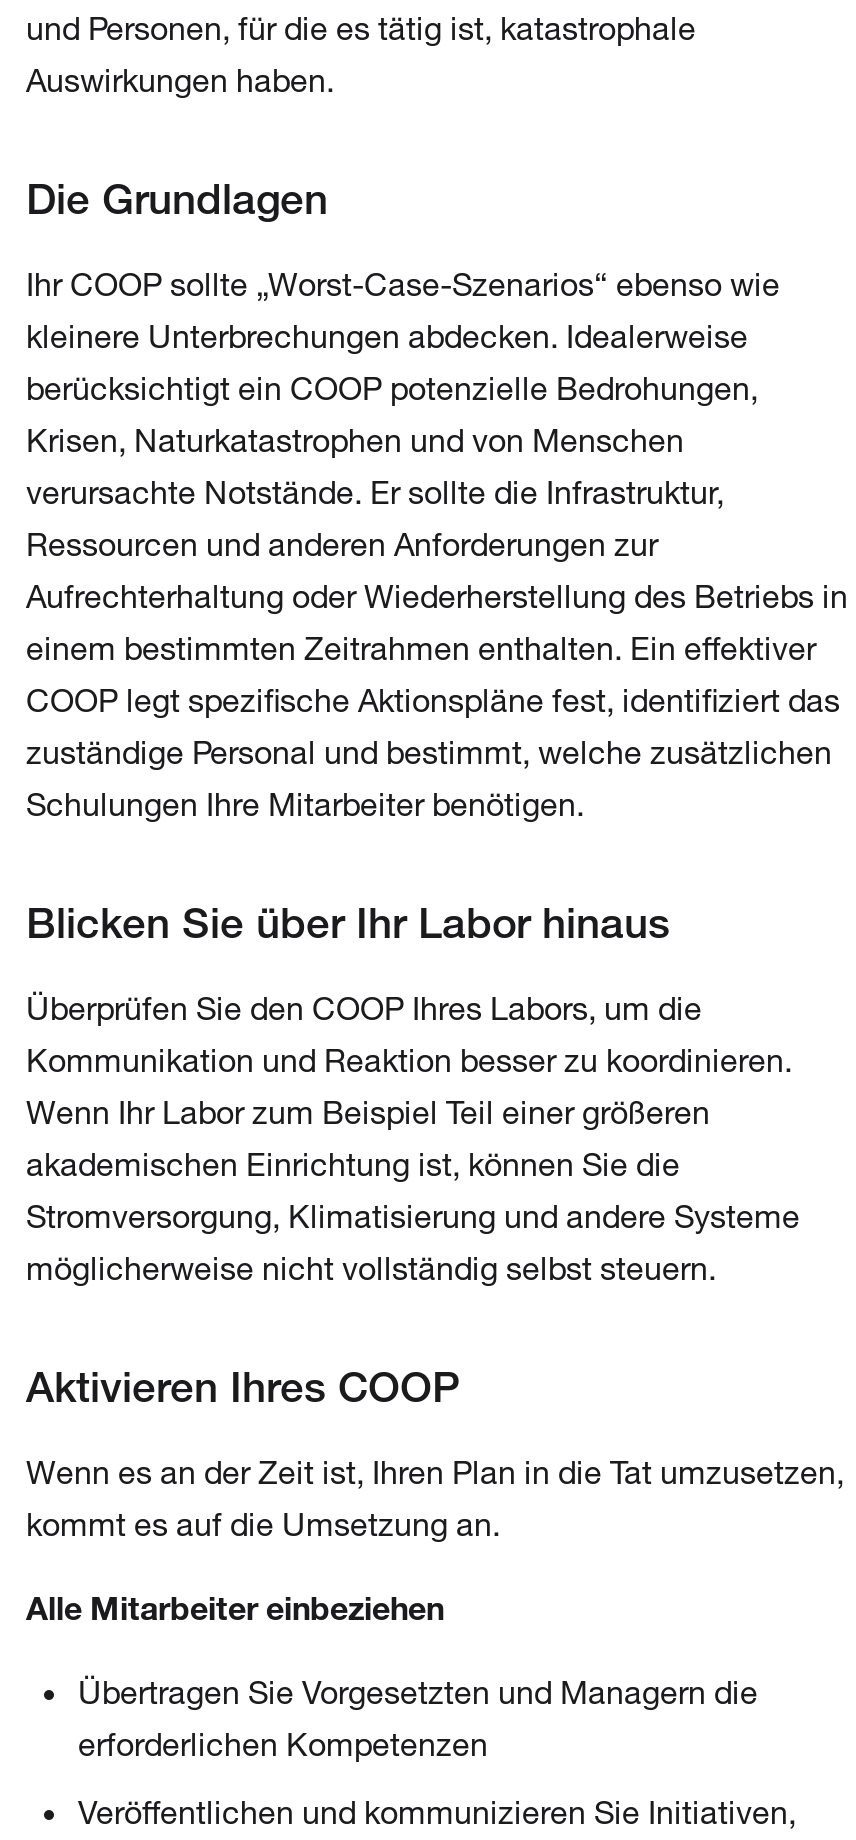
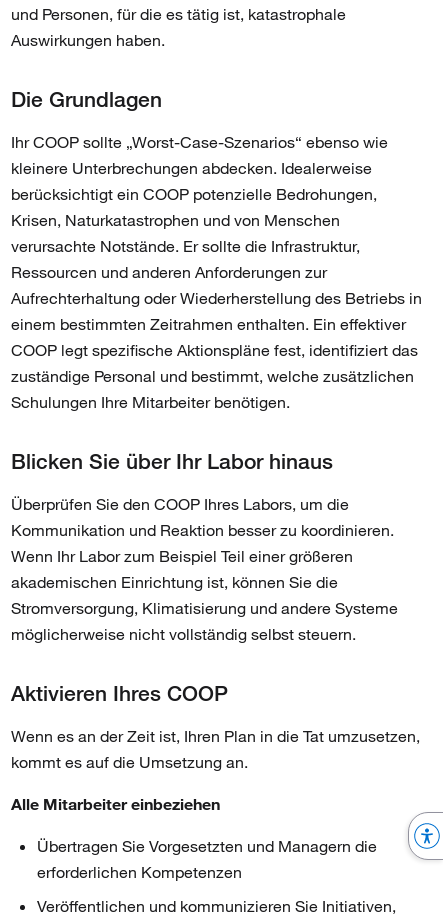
+ [image]
